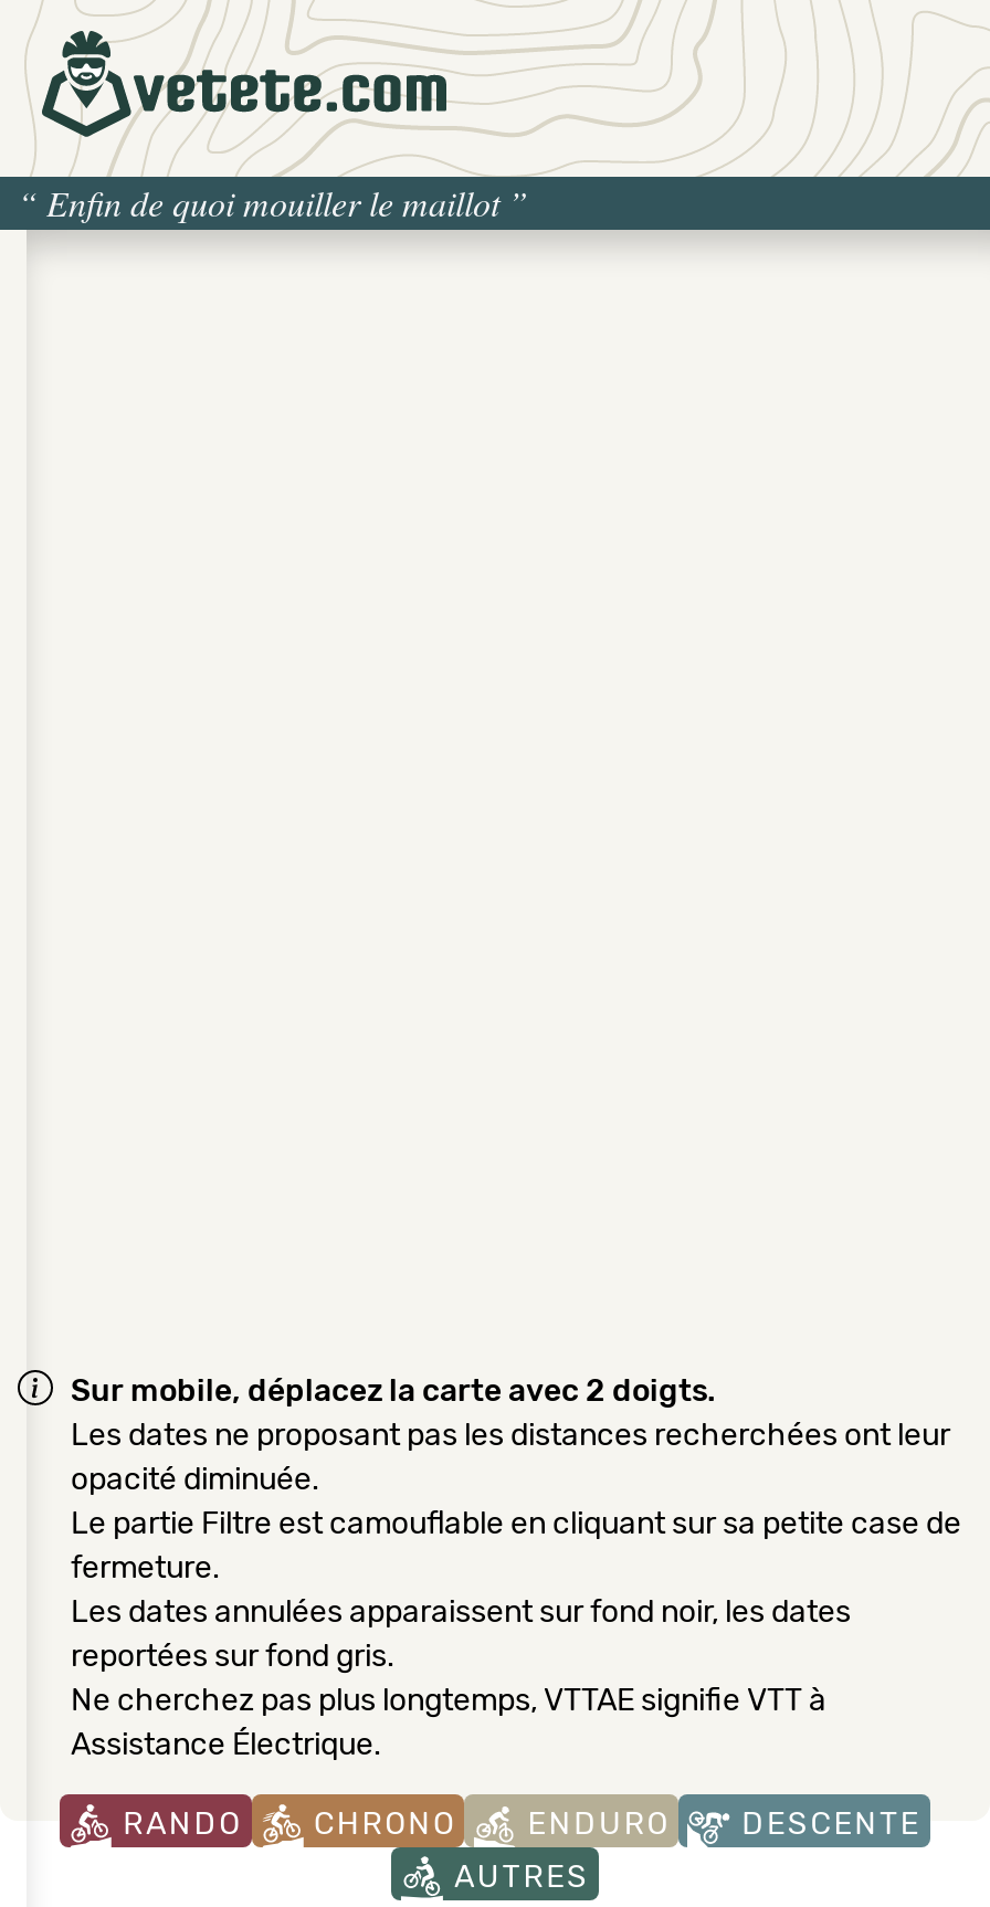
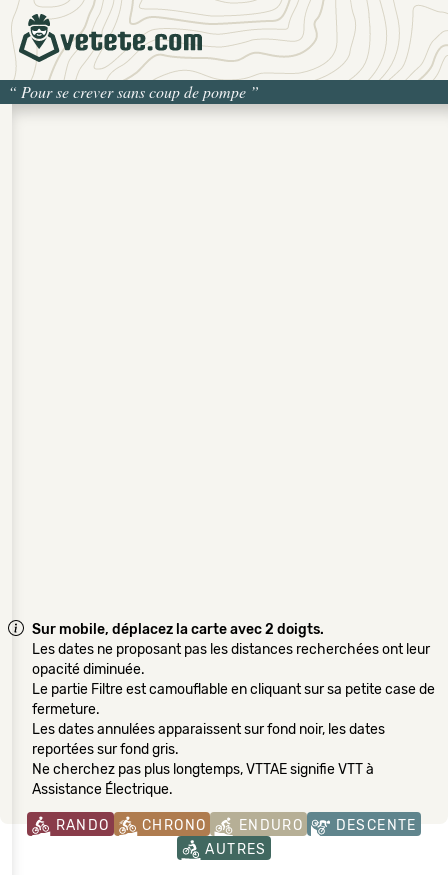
- “Enfin de quoi mouiller le maillot”
+ “Pour se crever sans coup de pompe”
